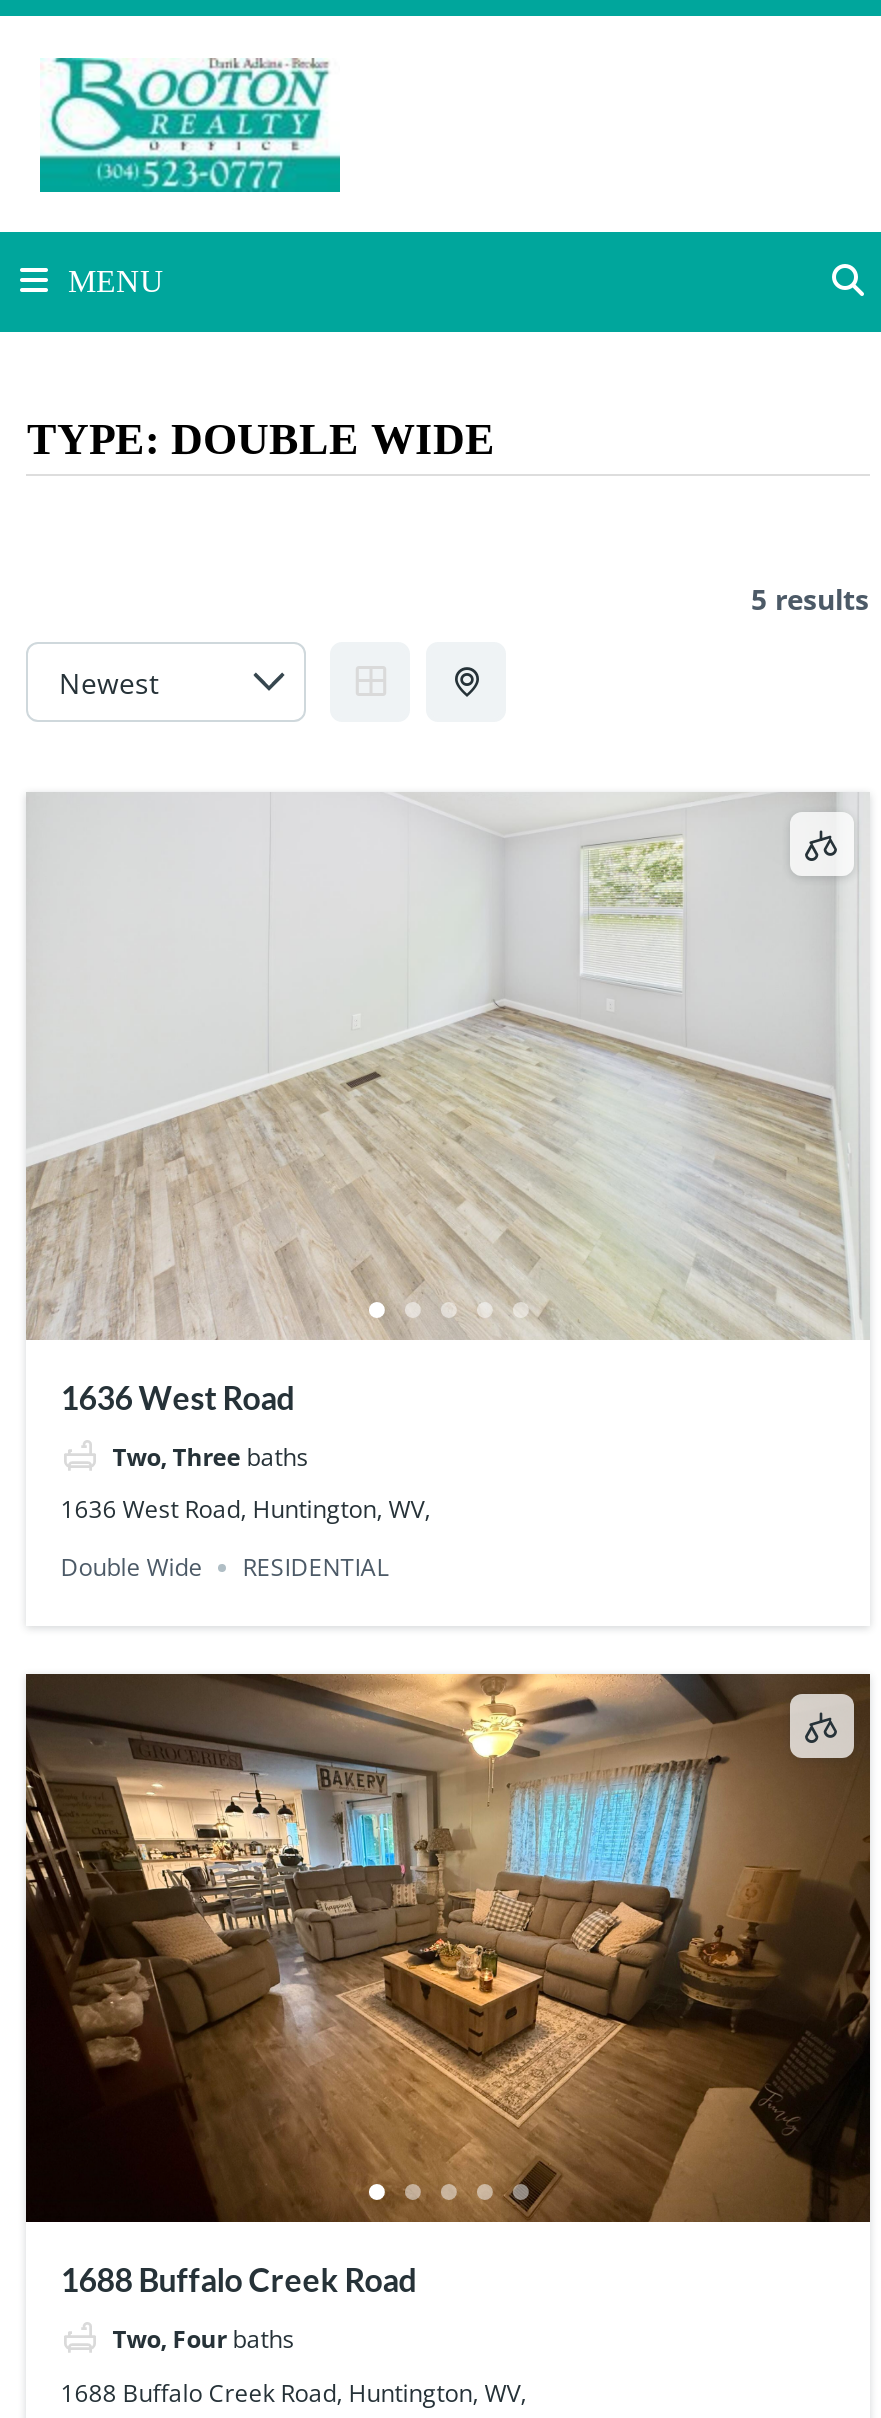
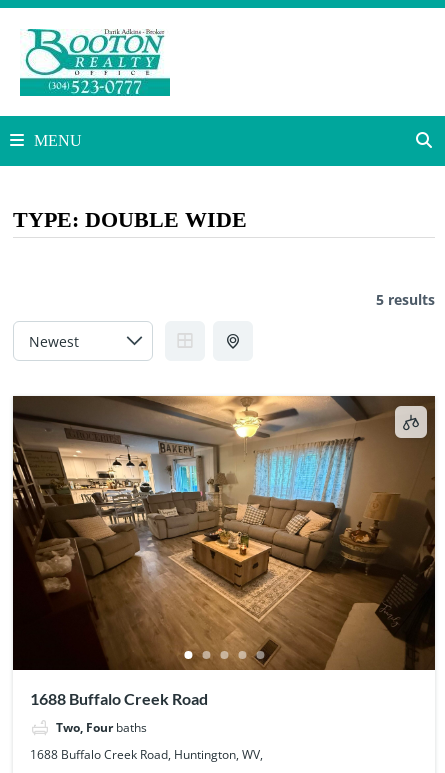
- [image]
- 1636 West Road
- Two, Three baths
- 1636 West Road, Huntington, WV,
- Double Wide
- RESIDENTIAL
